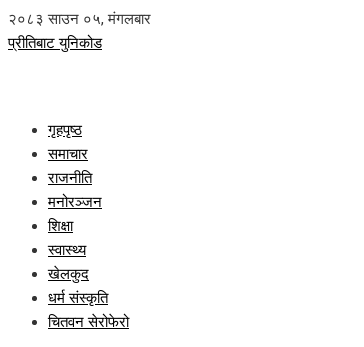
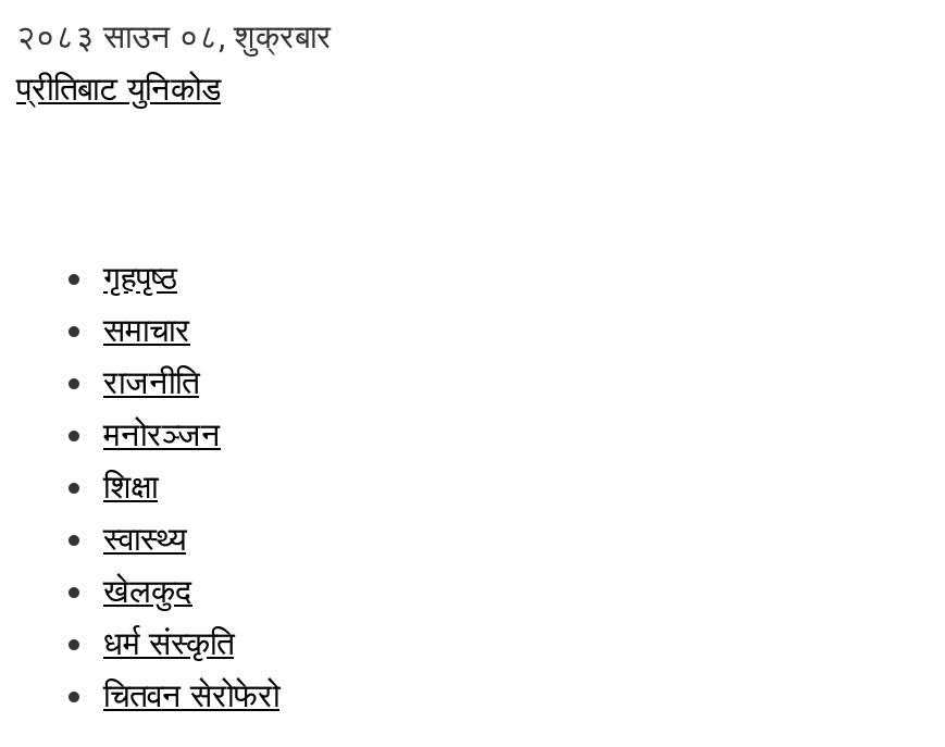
- २०८३ साउन ०५, मंगलबार
+ २०८३ साउन ०८, शुक्रबार
